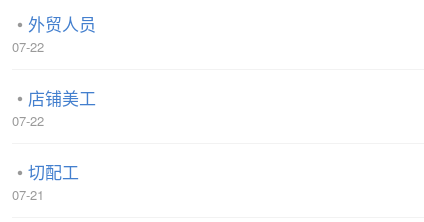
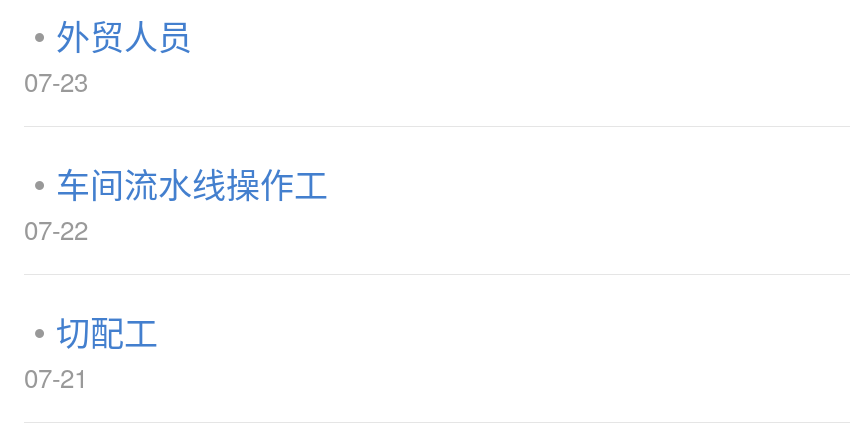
- 07-22
+ 07-23

- 店铺美工
+ 车间流水线操作工
